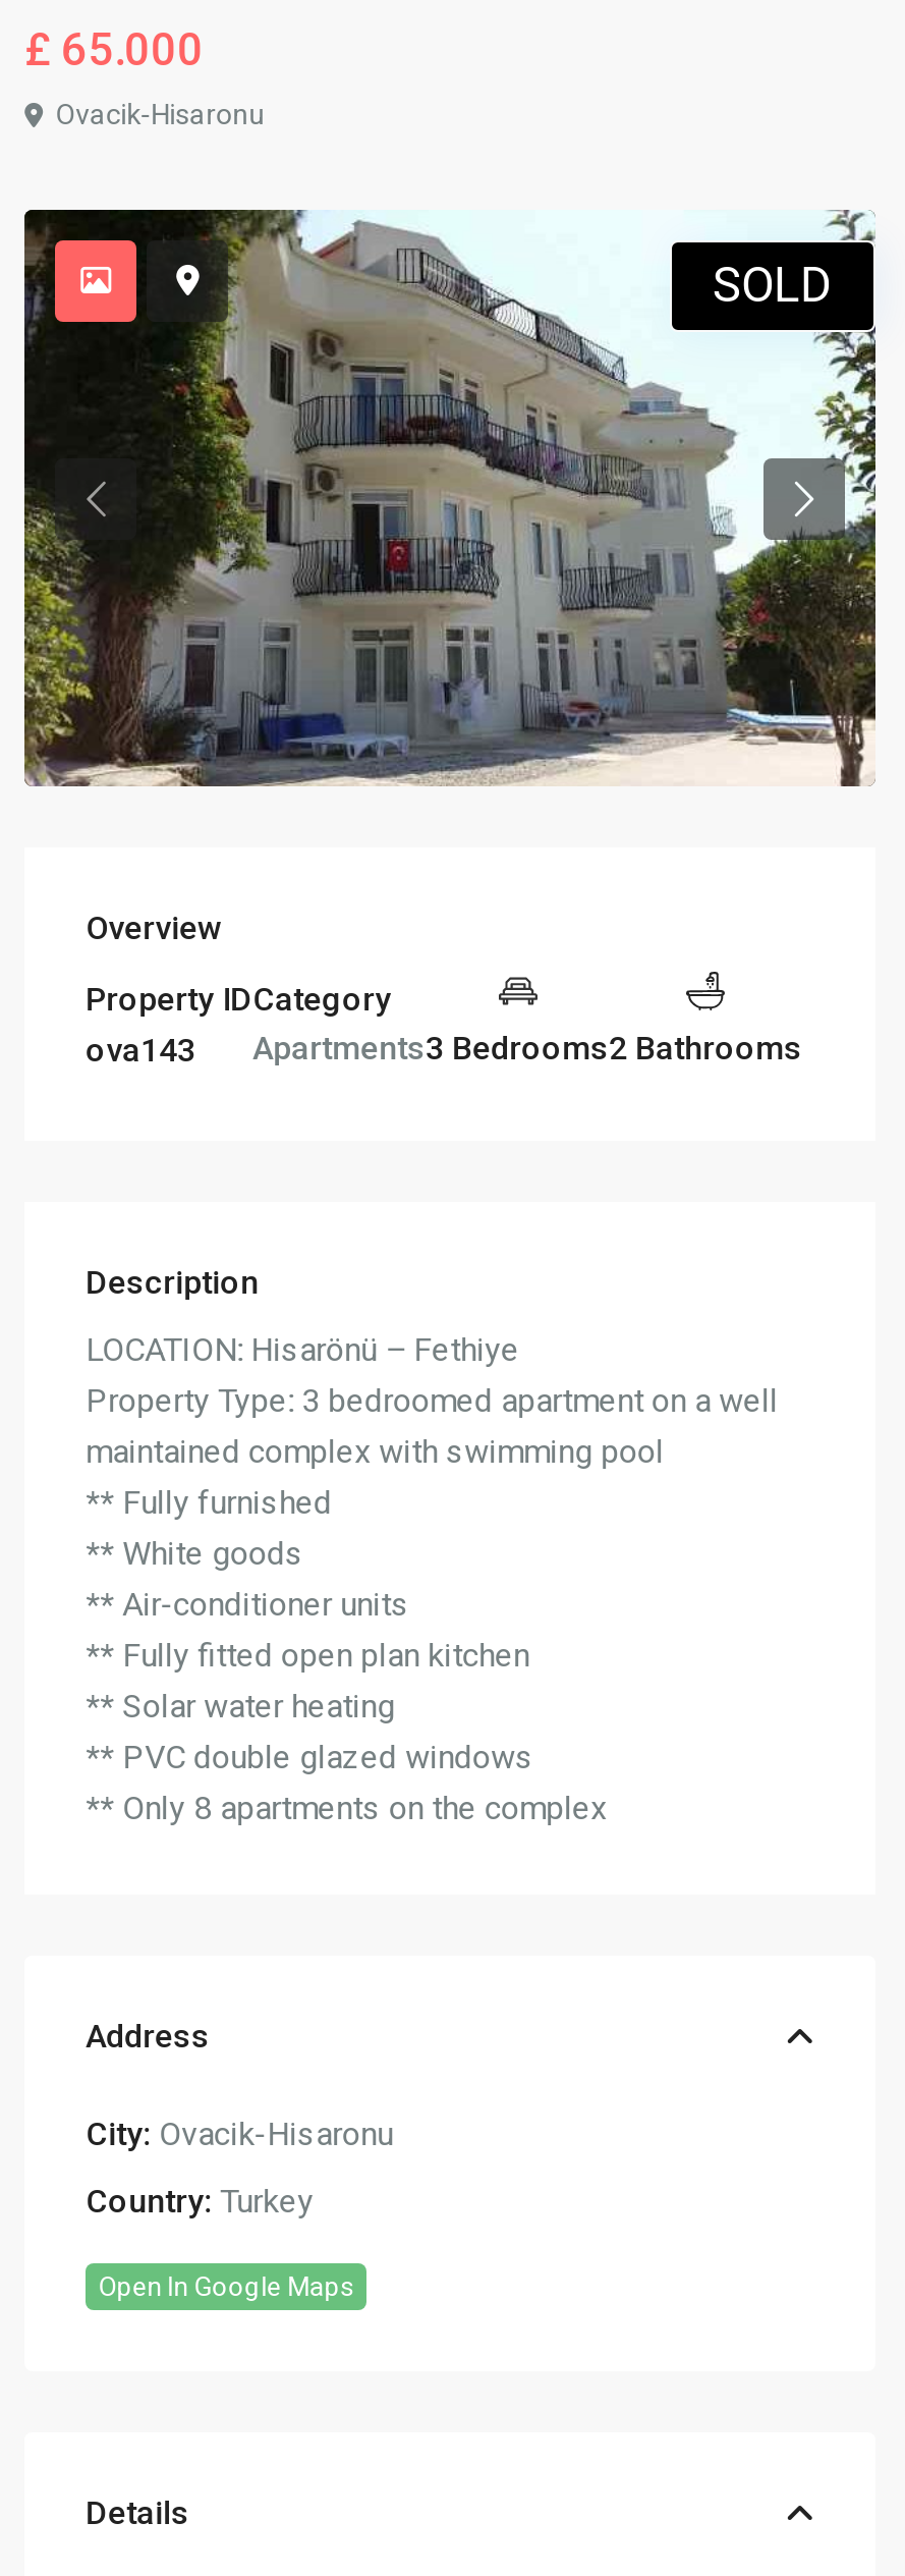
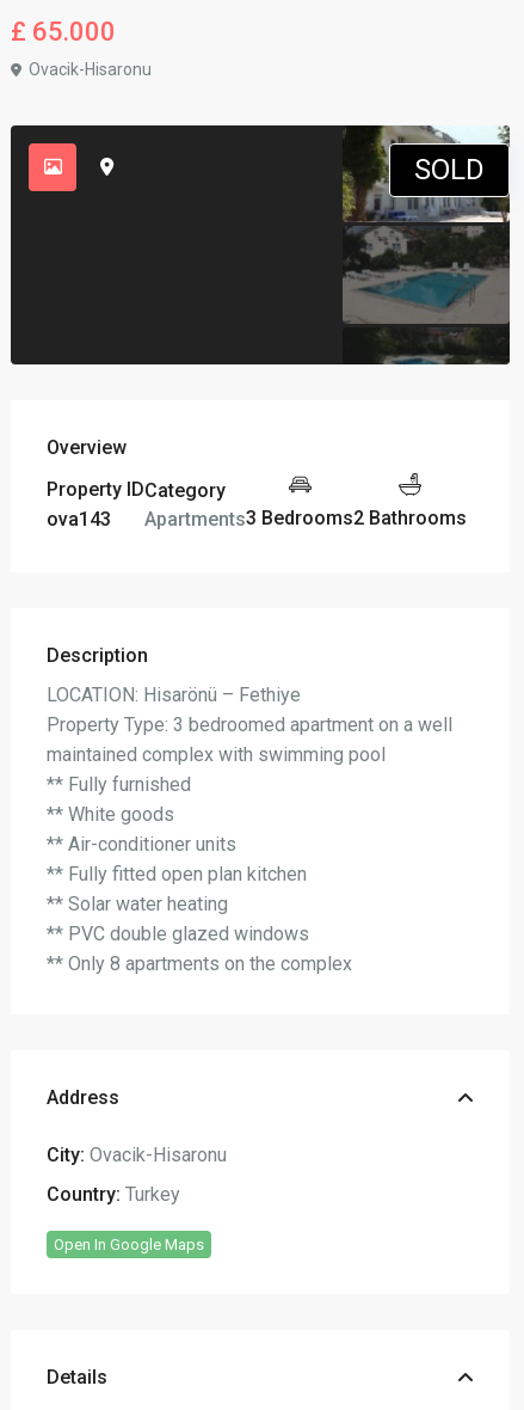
- [image]
+ [image]
